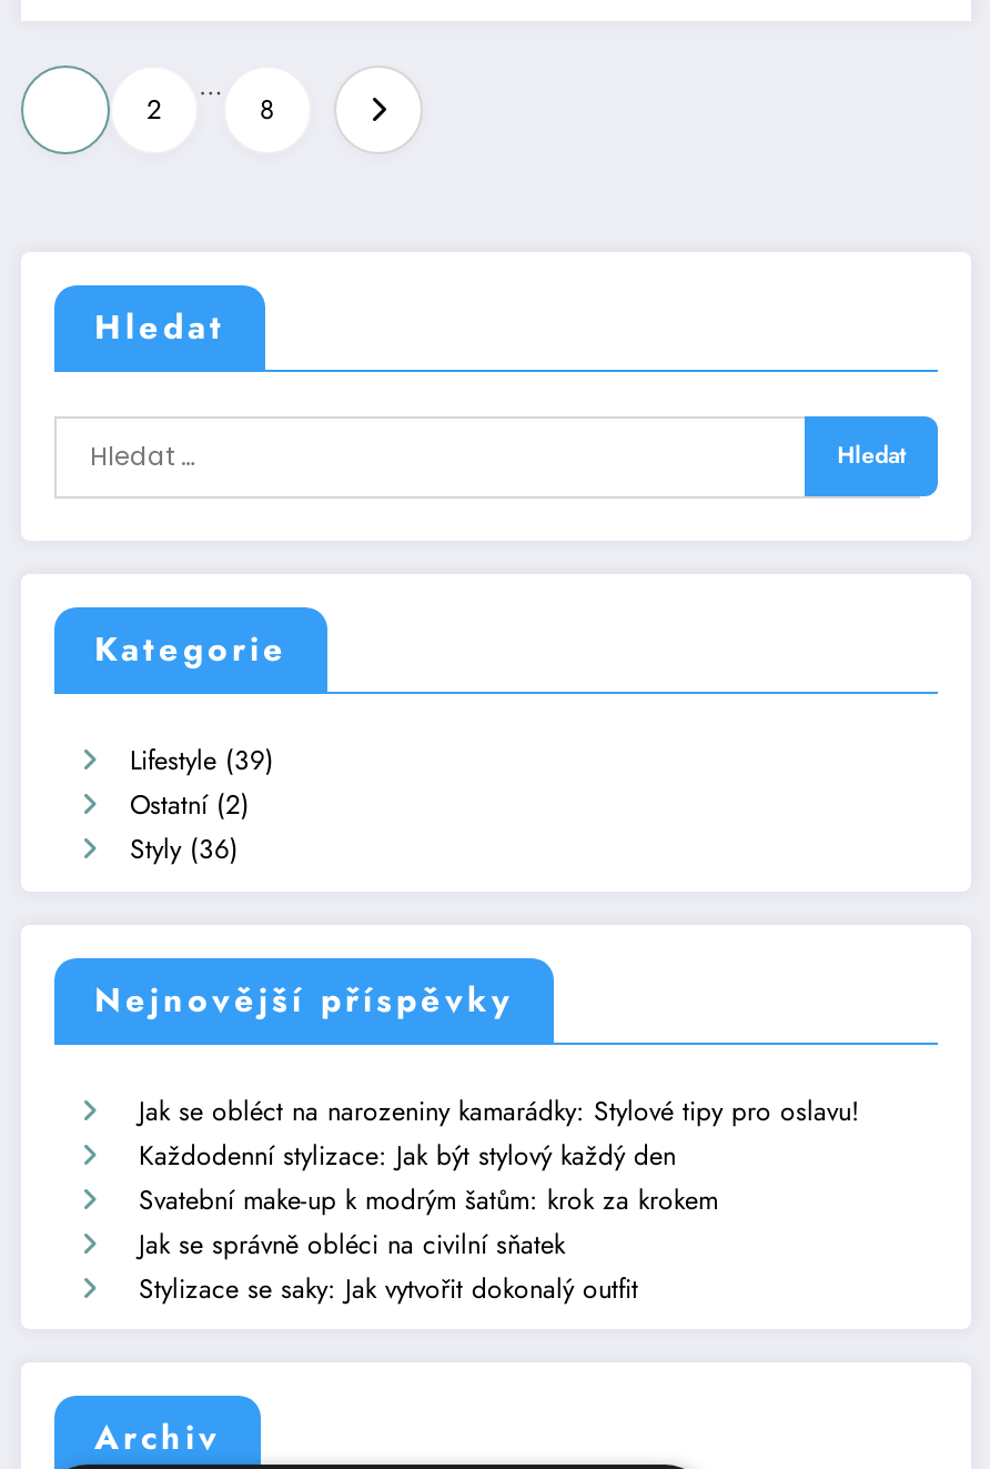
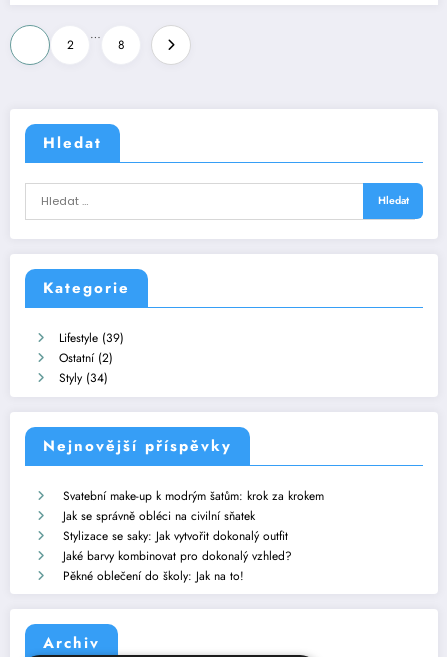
- Styly (36)
+ Styly (34)

- Jak se obléct na narozeniny kamarádky: Stylové tipy pro oslavu!
- Každodenní stylizace: Jak být stylový každý den

moved up: Svatební make-up k modrým šatům: krok za krokem | Jak se správně obléci na civilní sňatek | Stylizace se saky: Jak vytvořit dokonalý outfit

+ Jaké barvy kombinovat pro dokonalý vzhled?
+ Pěkné oblečení do školy: Jak na to!
